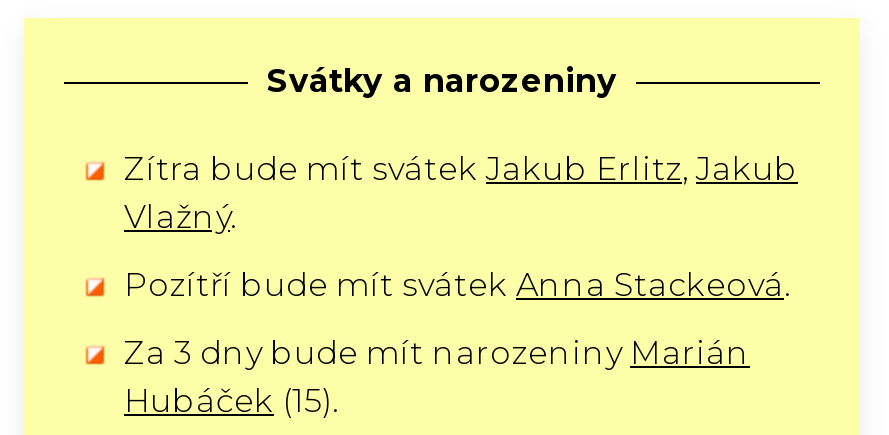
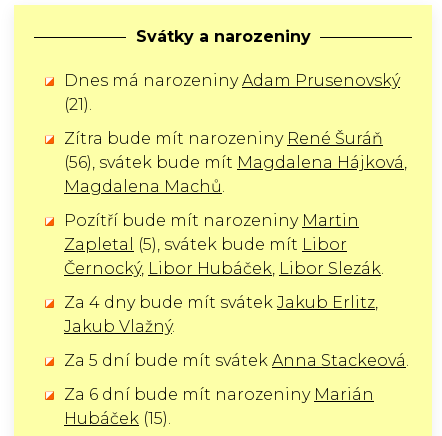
- Zítra bude mít svátek Jakub Erlitz, Jakub
- Vlažný.
- Pozítří bude mít svátek Anna Stackeová.
- Za 3 dny bude mít narozeniny Marián
+ Dnes má narozeniny Adam Prusenovský
+ (21).
+ Zítra bude mít narozeniny René Šuráň
+ (56), svátek bude mít Magdalena Hájková,
+ Magdalena Machů.
+ Pozítří bude mít narozeniny Martin
+ Zapletal (5), svátek bude mít Libor
+ Černocký, Libor Hubáček, Libor Slezák.
+ Za 4 dny bude mít svátek Jakub Erlitz,
+ Jakub Vlažný.
+ Za 5 dní bude mít svátek Anna Stackeová.
+ Za 6 dní bude mít narozeniny Marián
